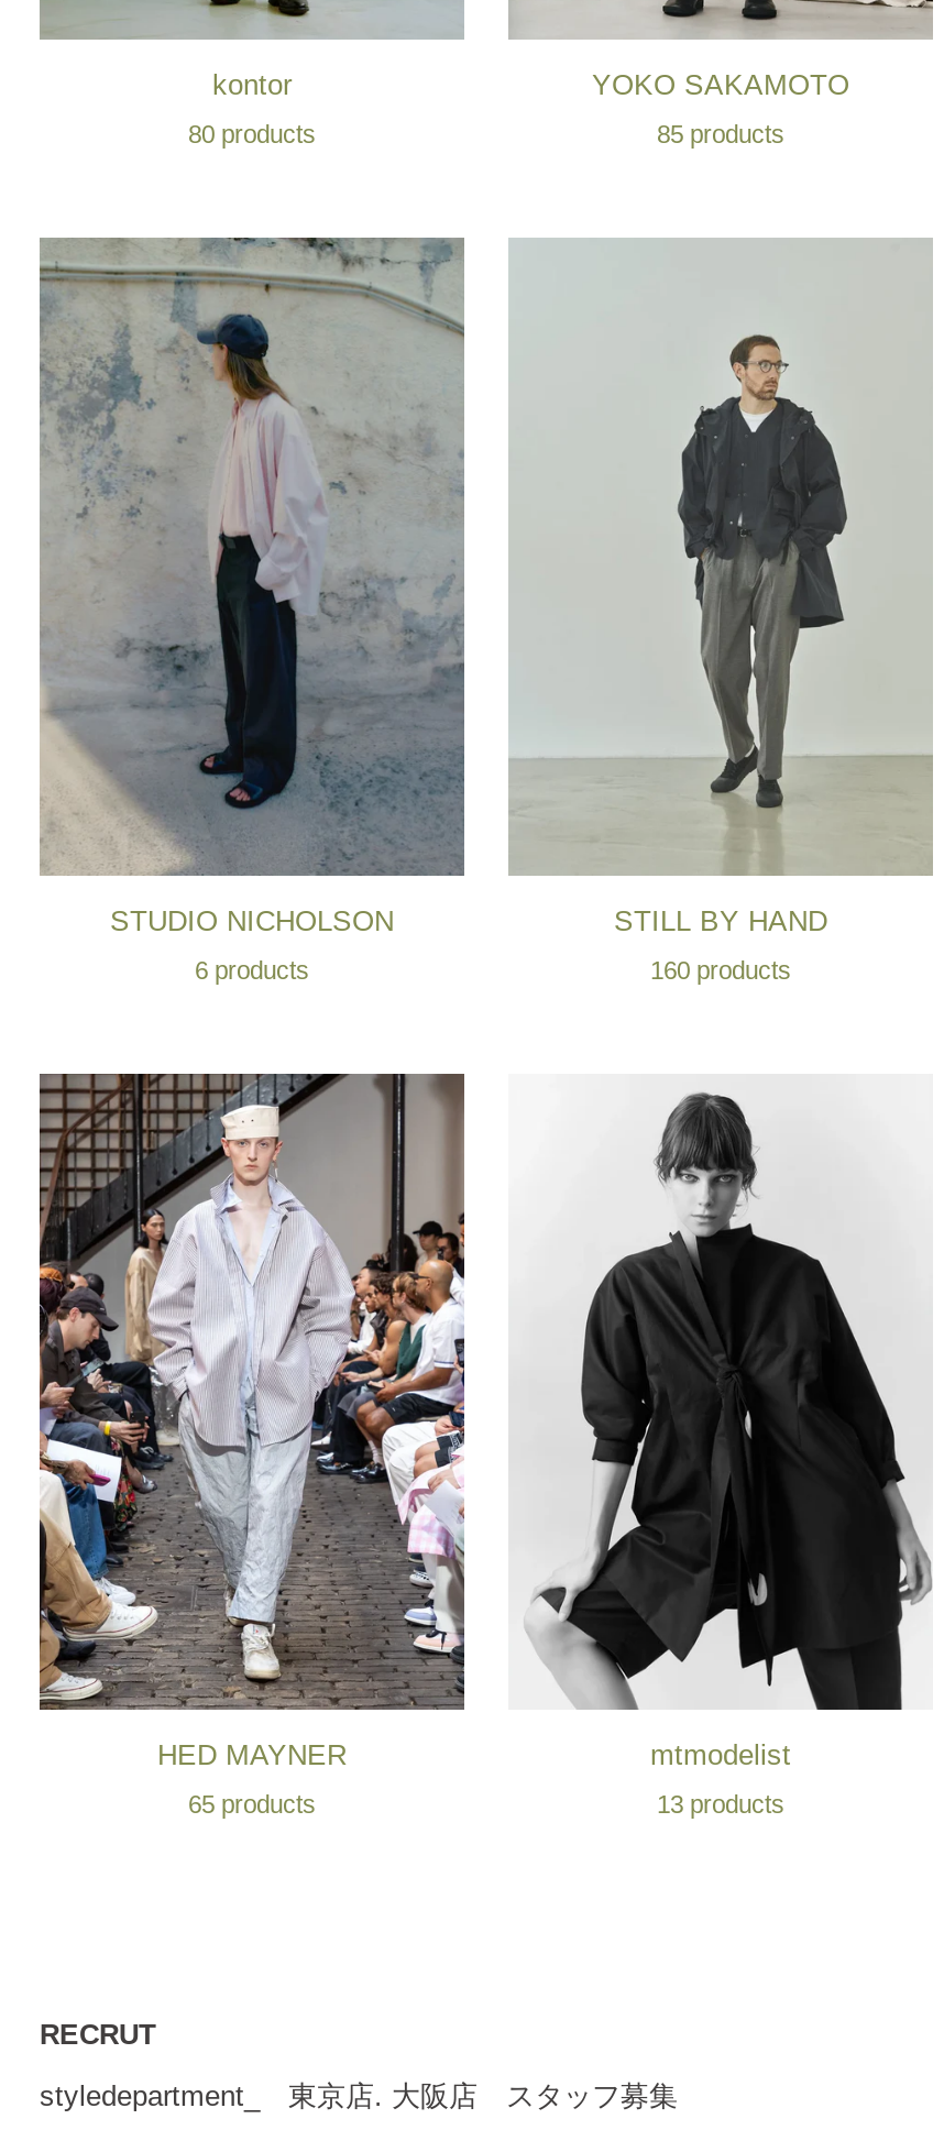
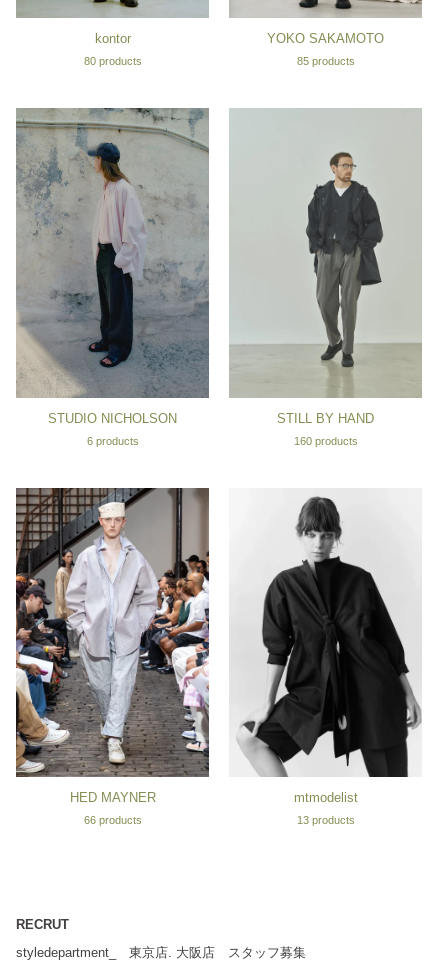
- 65 products
+ 66 products
